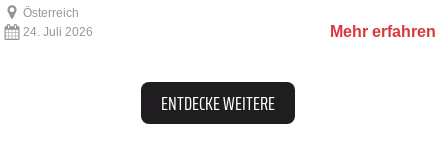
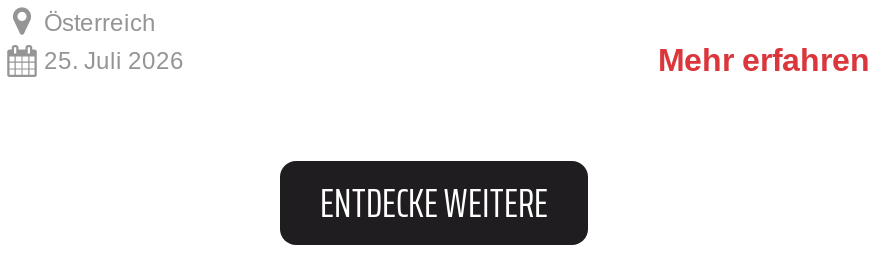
- 24. Juli 2026
+ 25. Juli 2026
